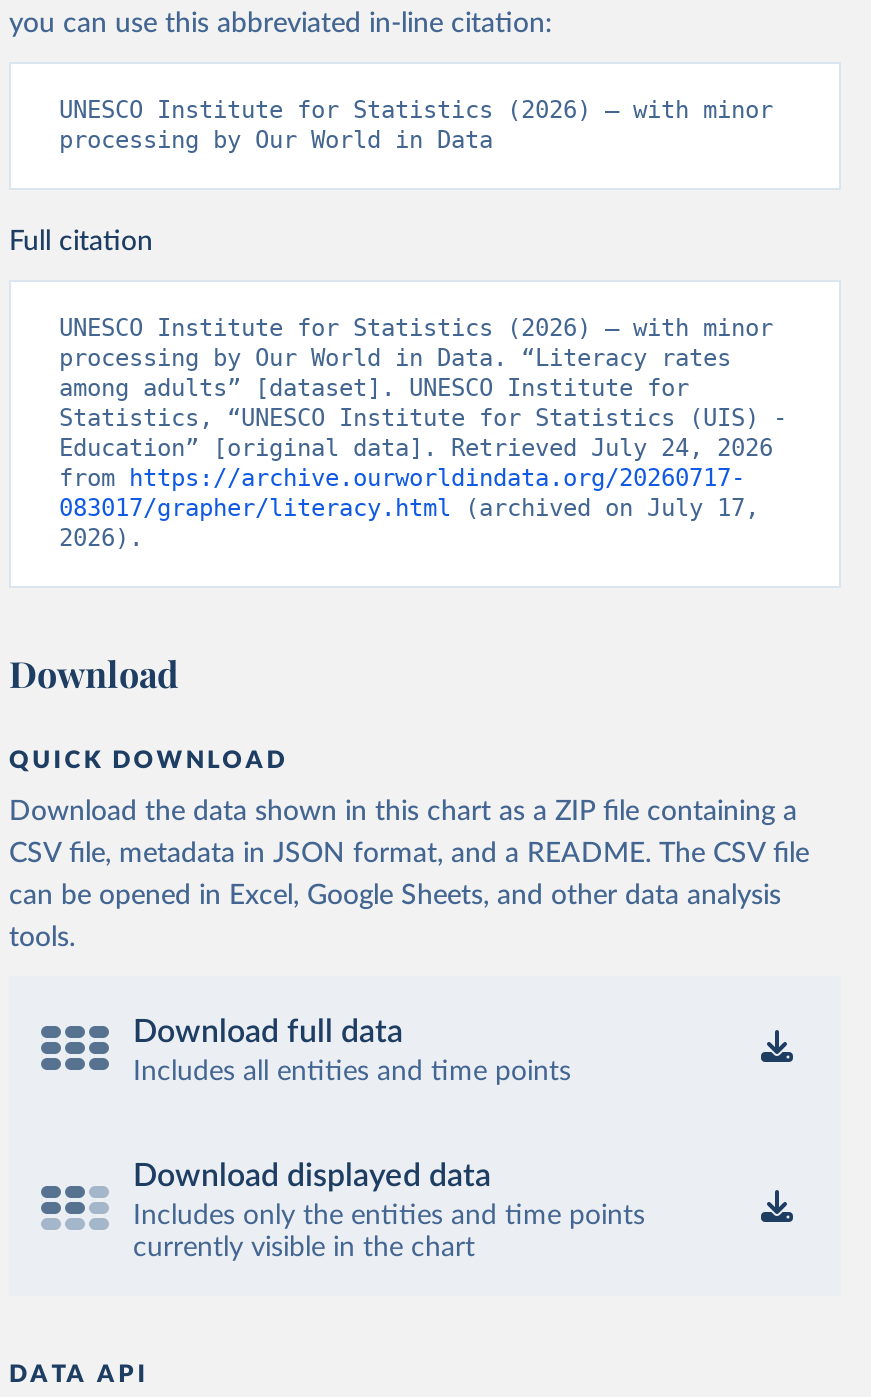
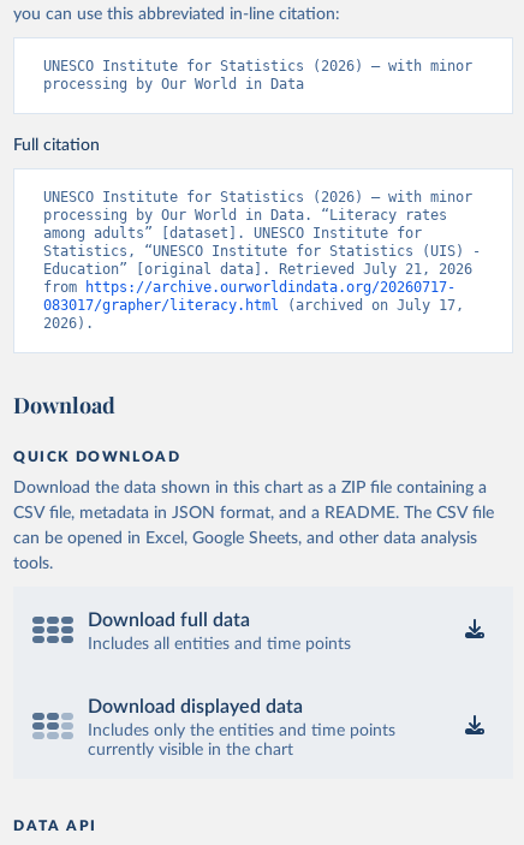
- Education” [original data]. Retrieved July 24, 2026
+ Education” [original data]. Retrieved July 21, 2026
